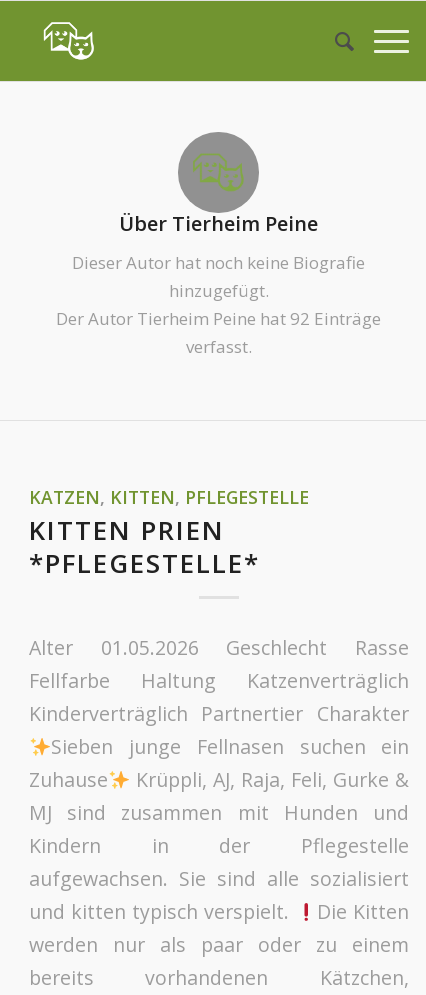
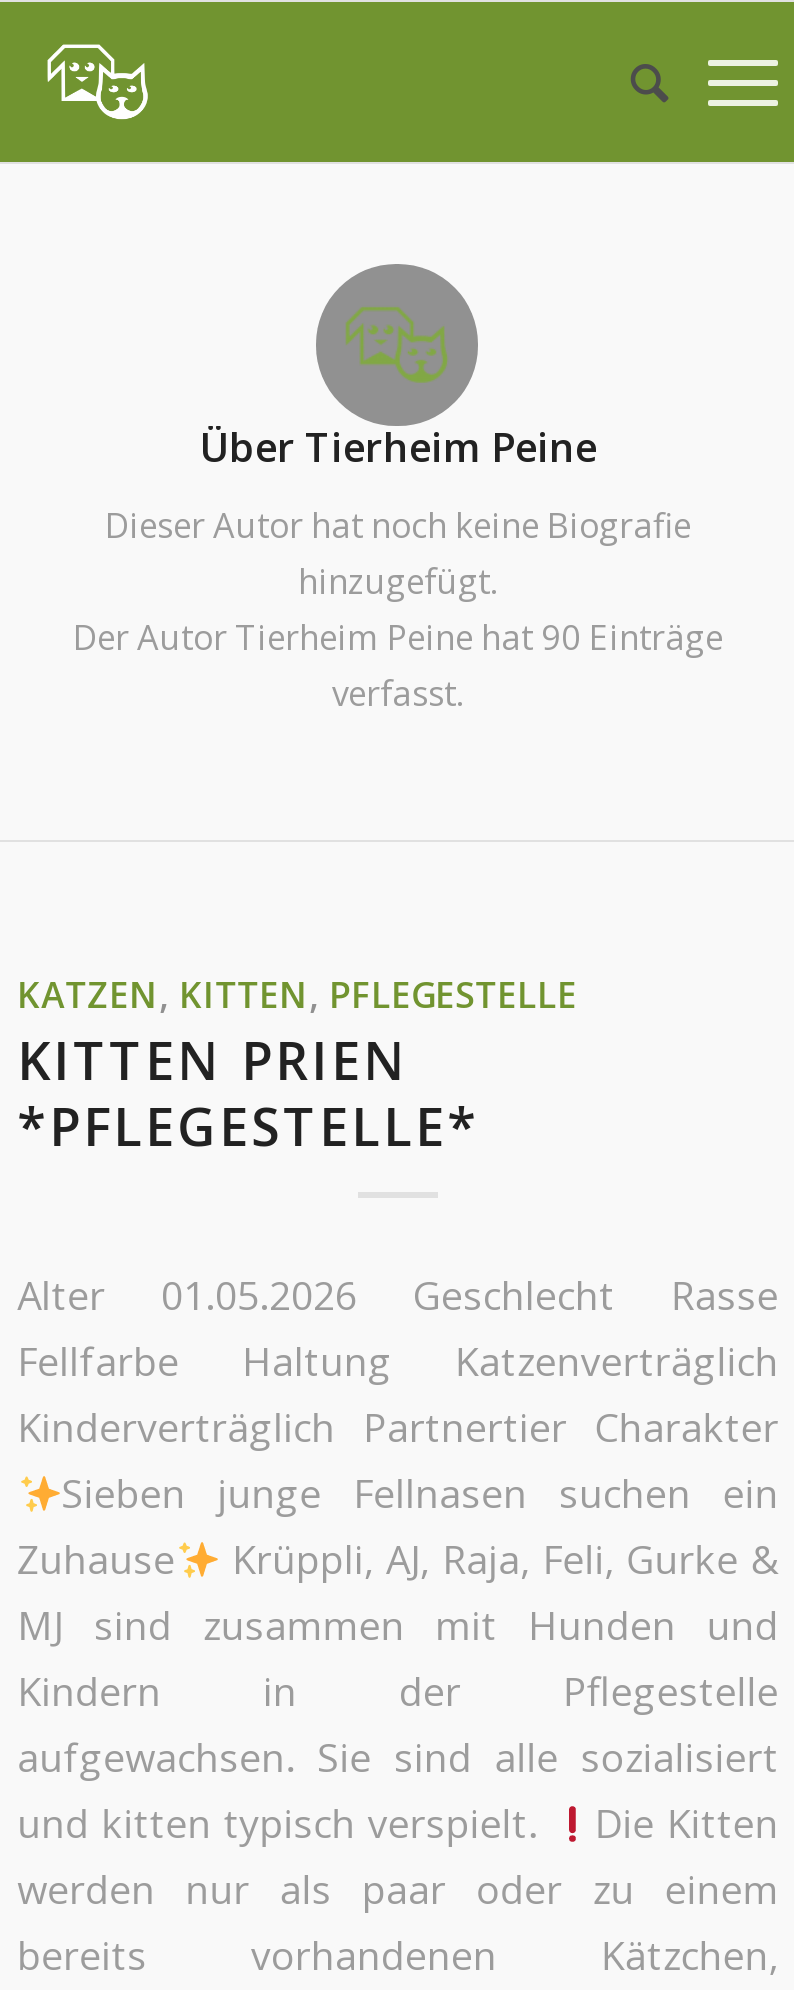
- Der Autor Tierheim Peine hat 92 Einträge
+ Der Autor Tierheim Peine hat 90 Einträge
